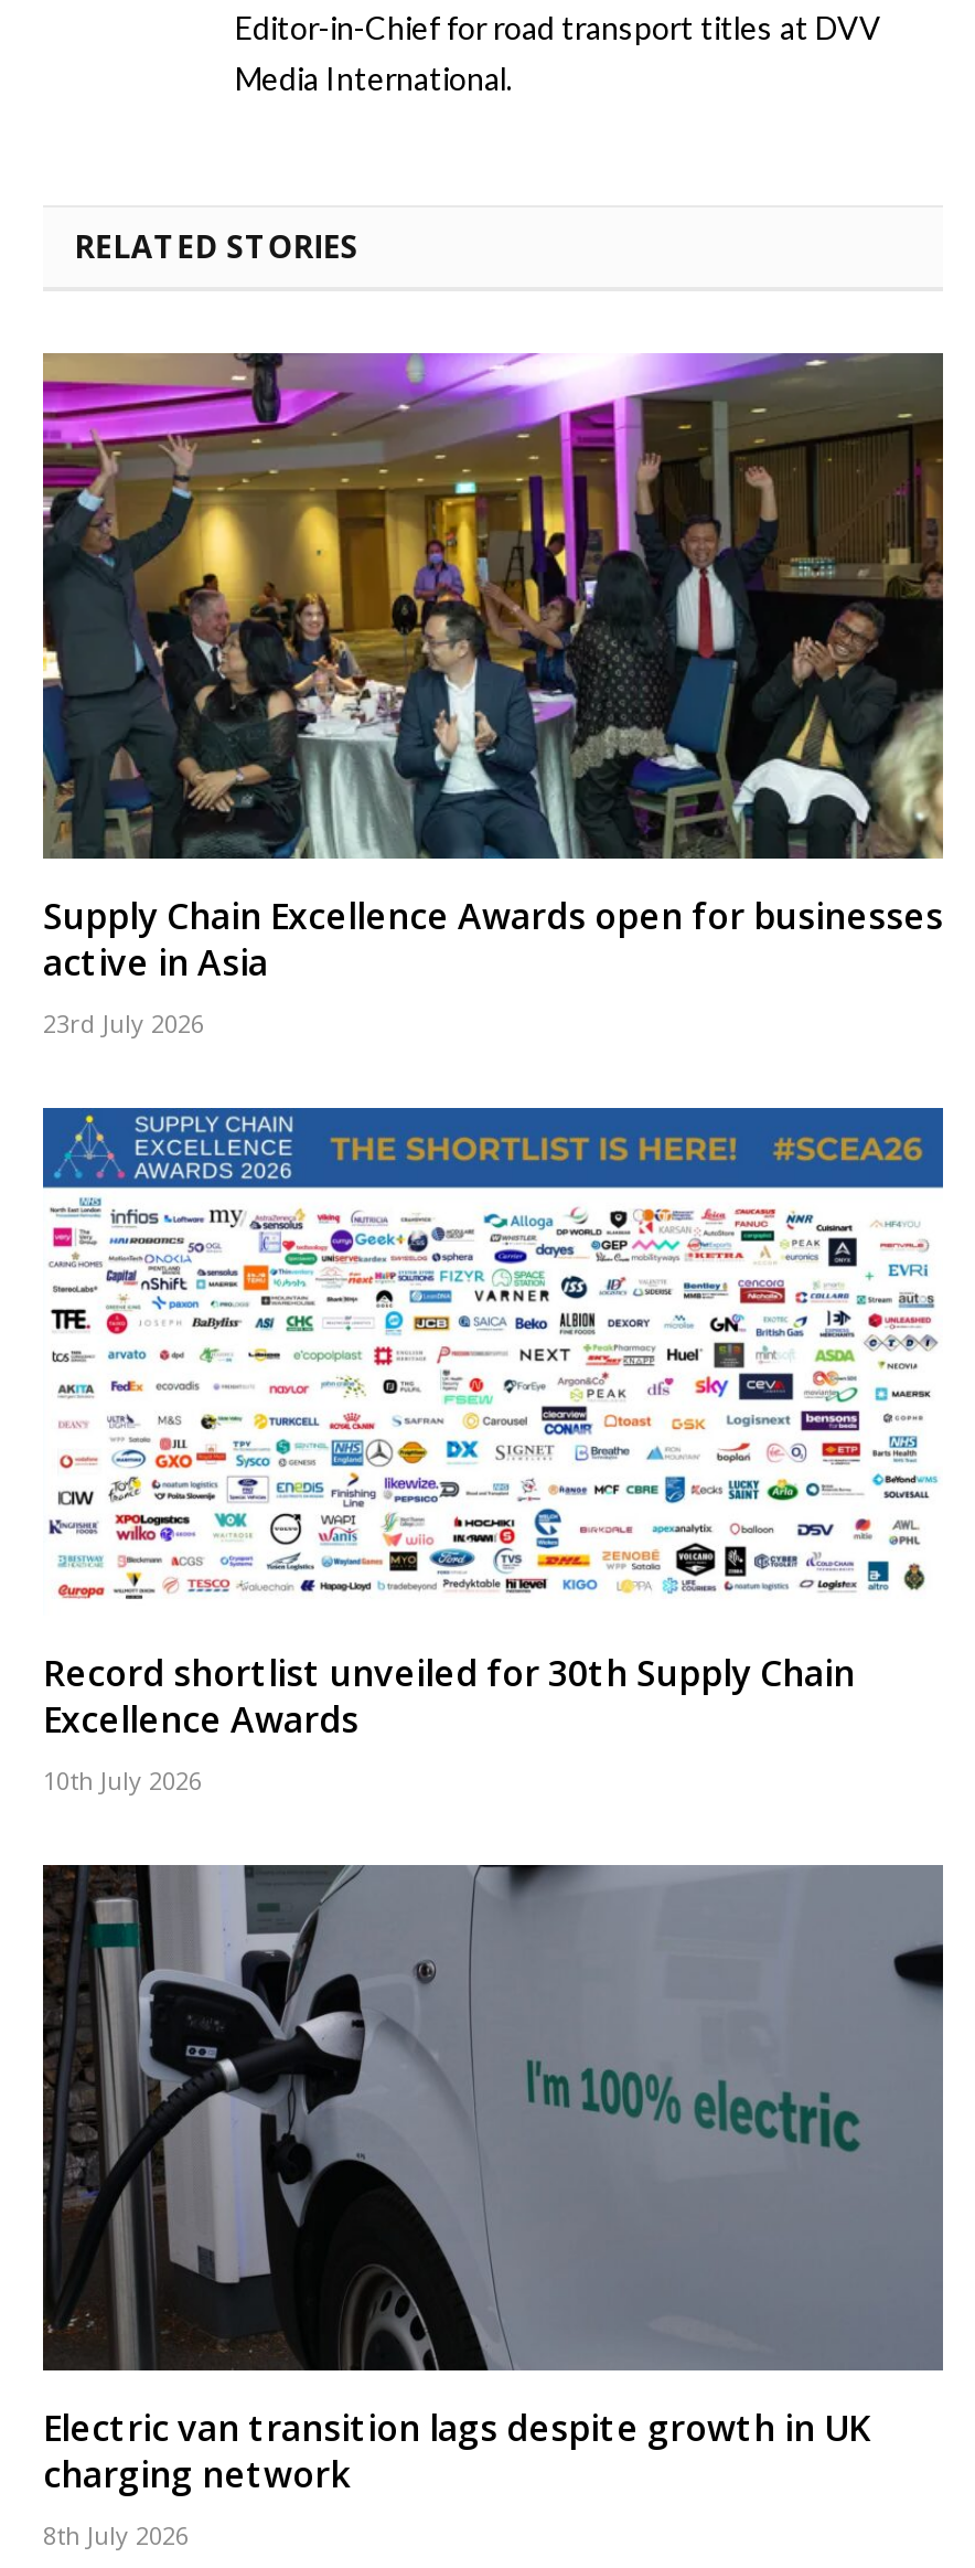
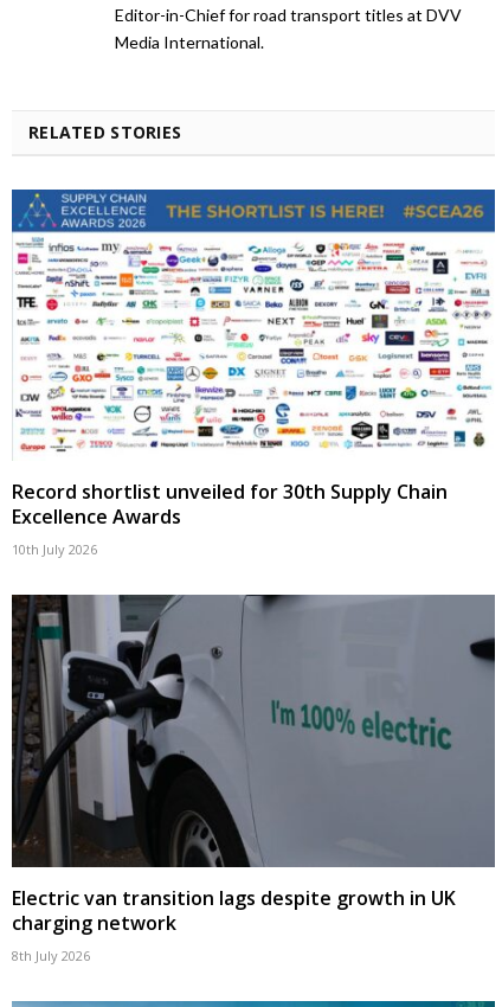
- [image]
- Supply Chain Excellence Awards open for businesses
- active in Asia
- 23rd July 2026
